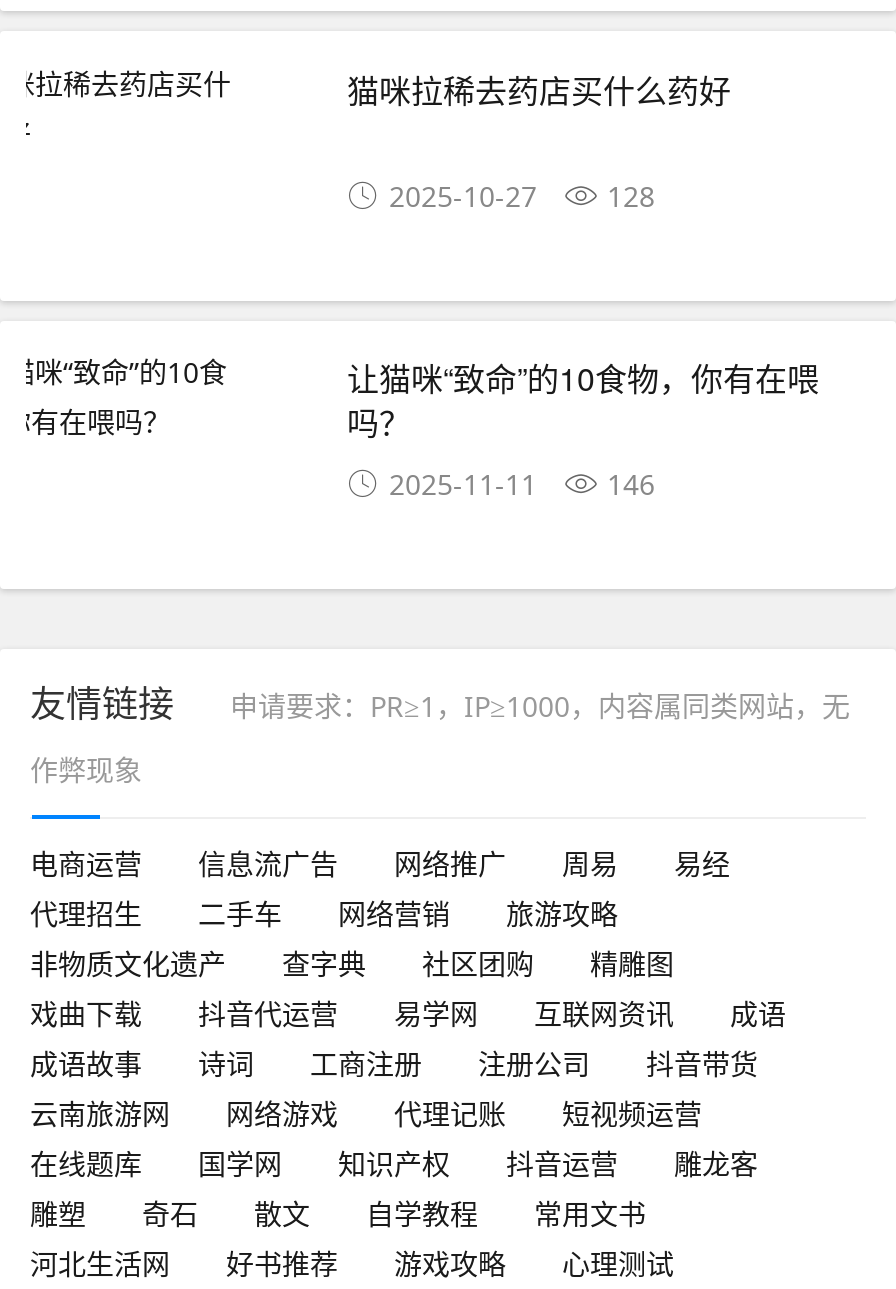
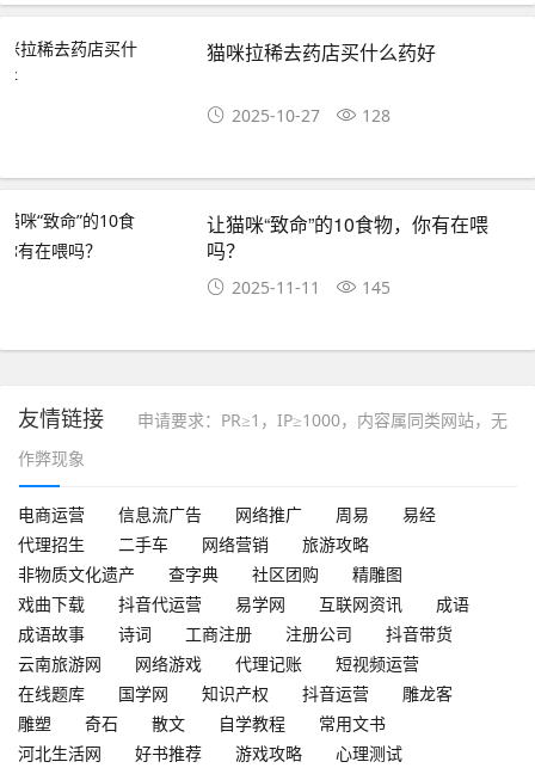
- 2025-11-11 146
+ 2025-11-11 145
